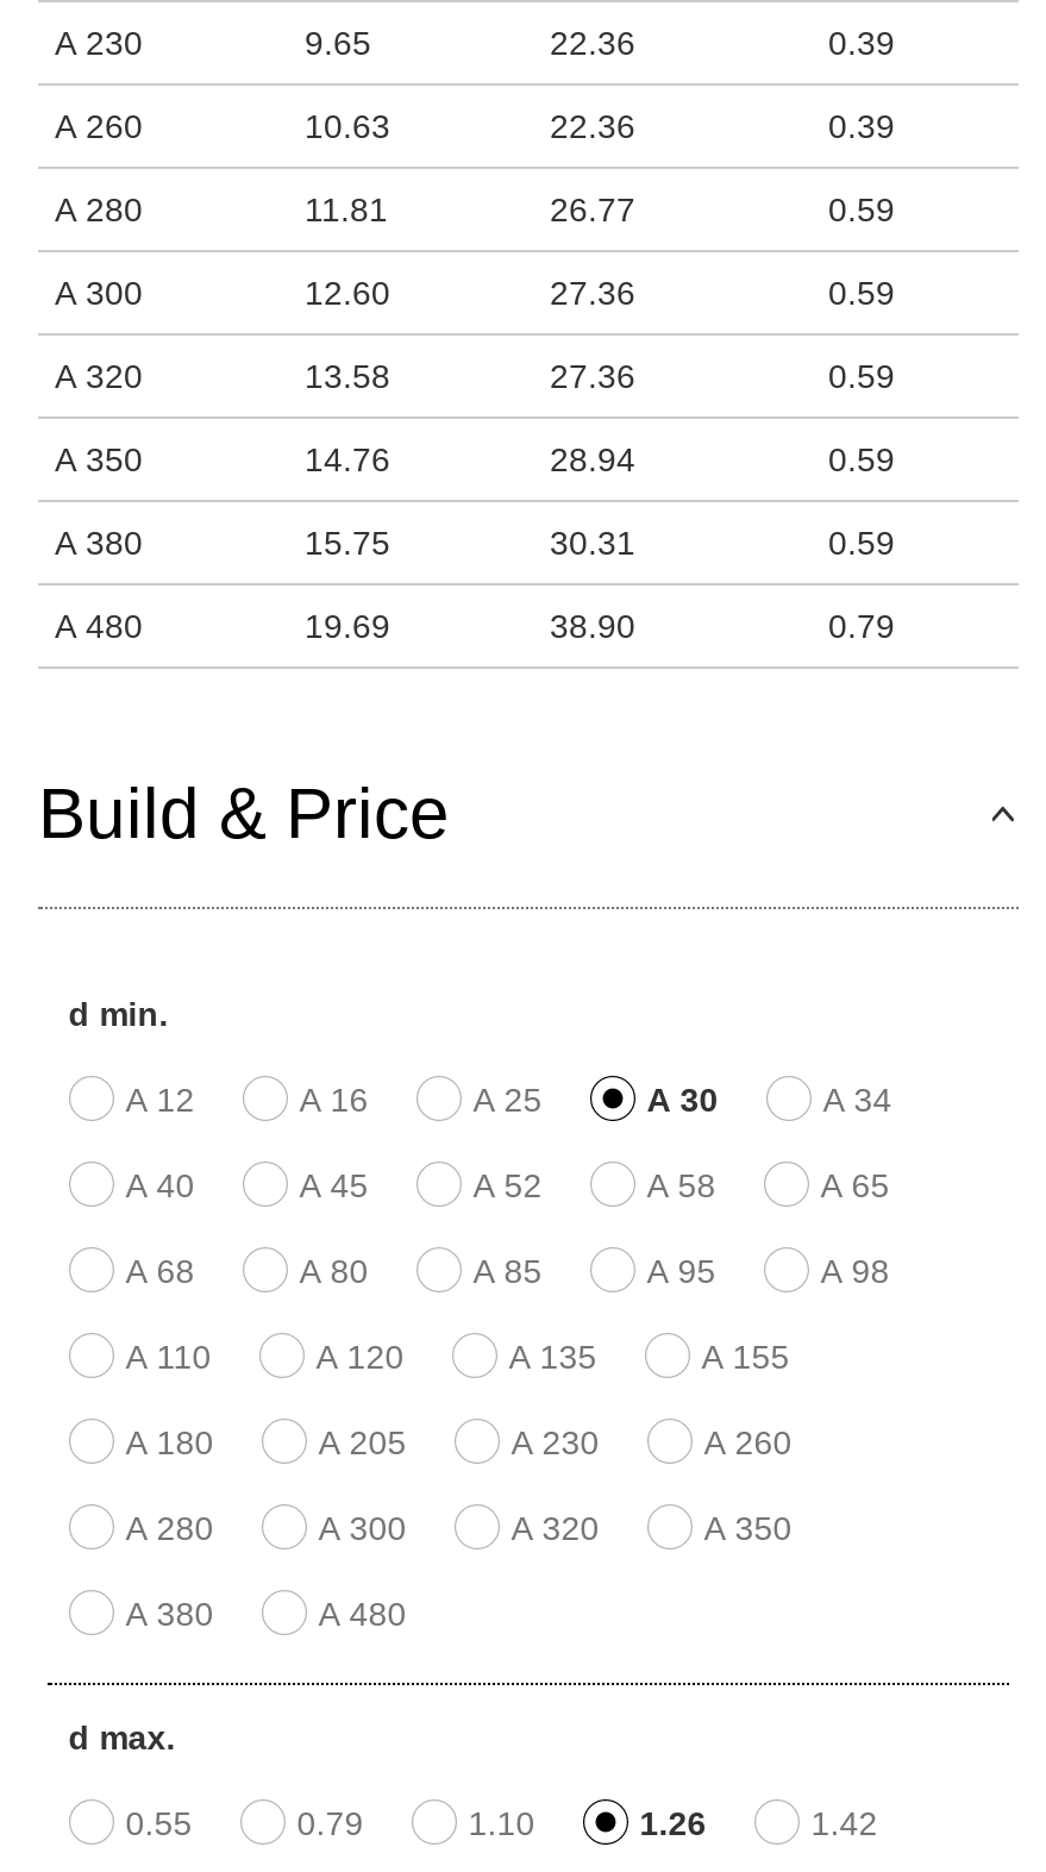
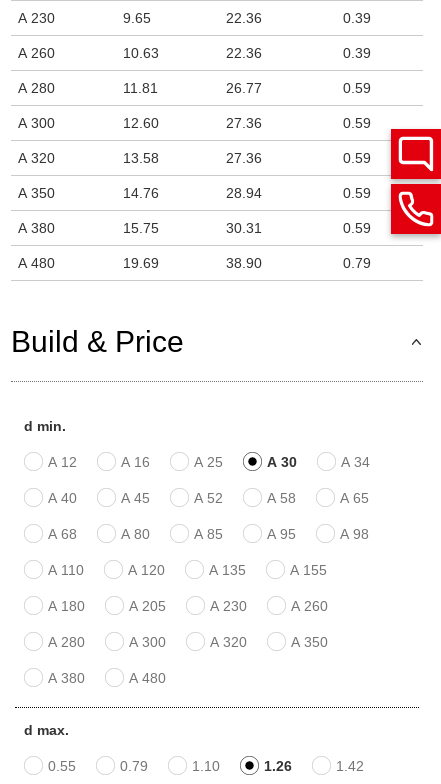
+ [image]
